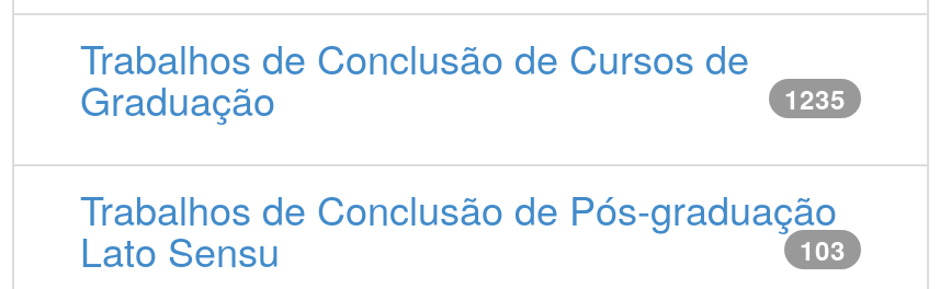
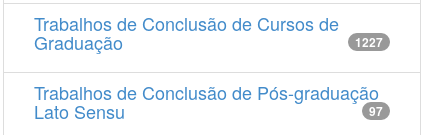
- 1235
+ 1227

- 103
+ 97
